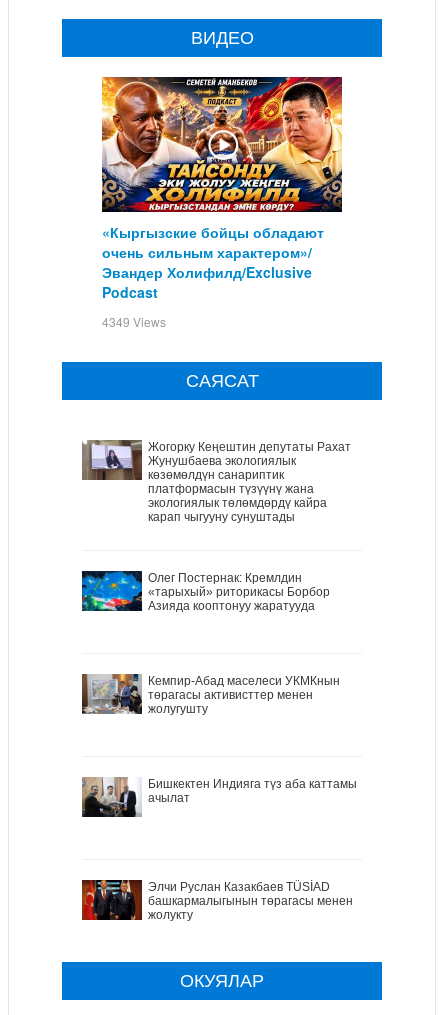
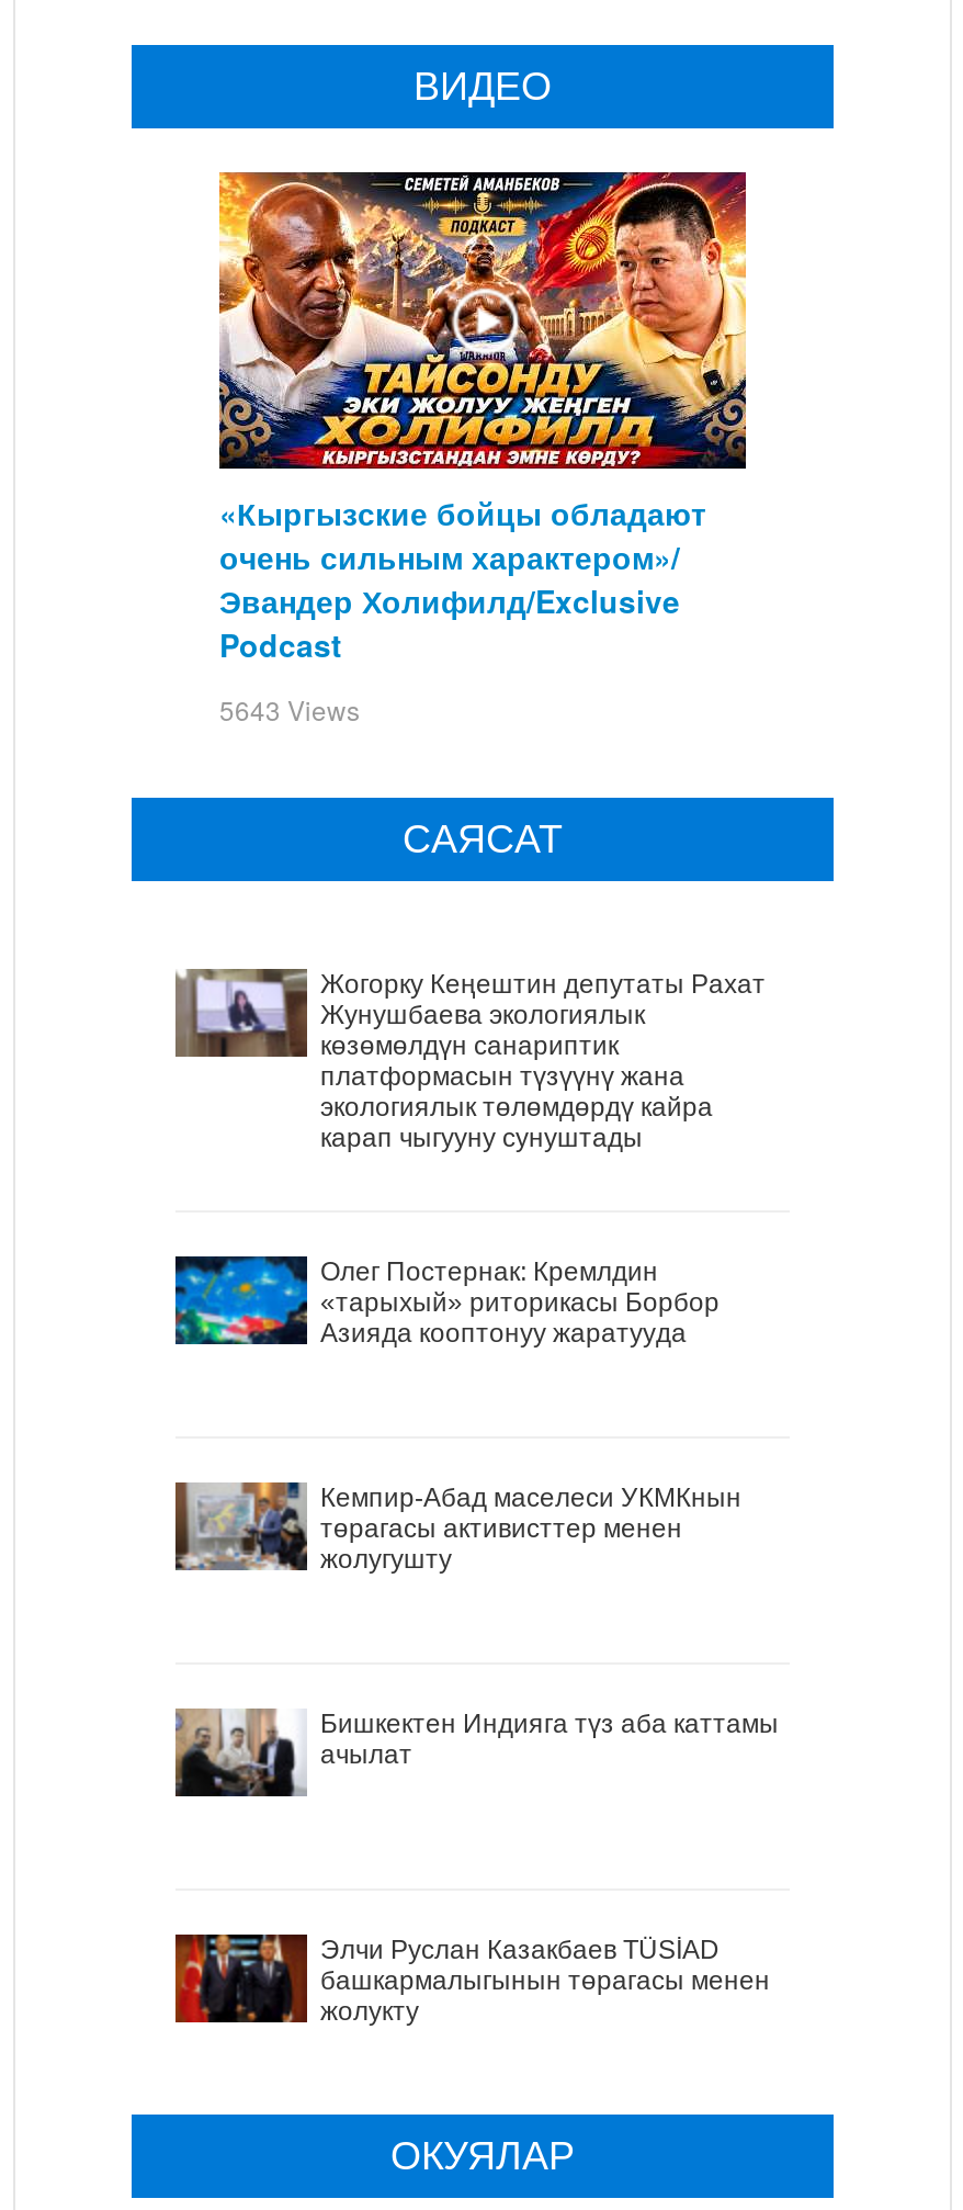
- 4349 Views
+ 5643 Views
